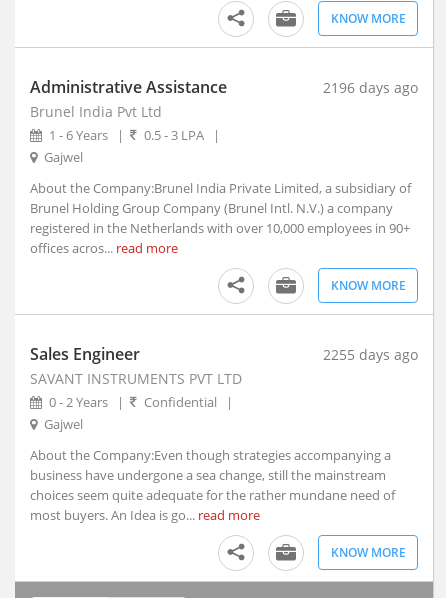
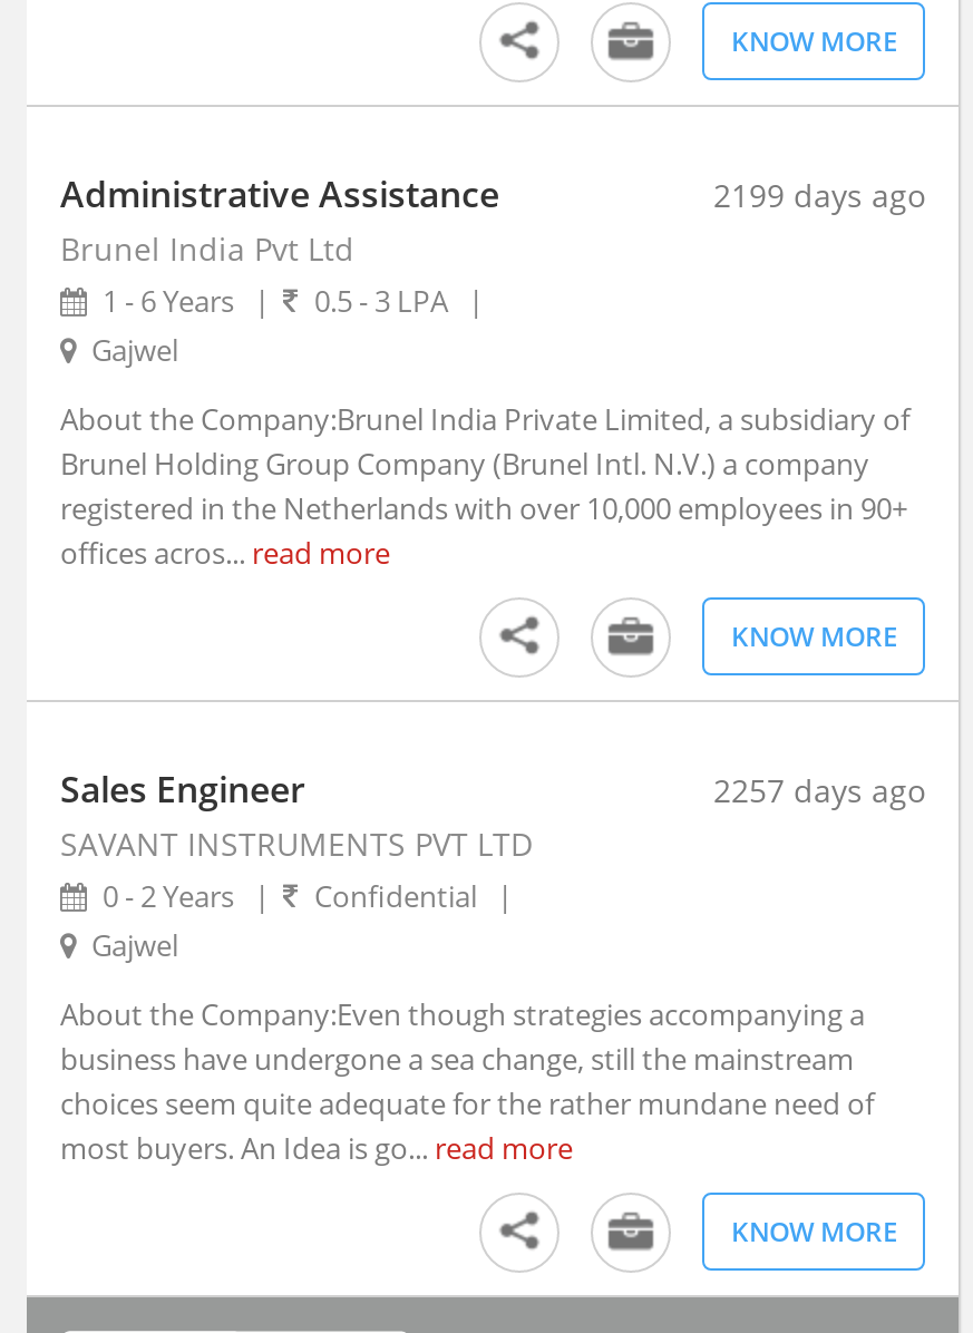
- 2196 days ago
+ 2199 days ago

- 2255 days ago
+ 2257 days ago
